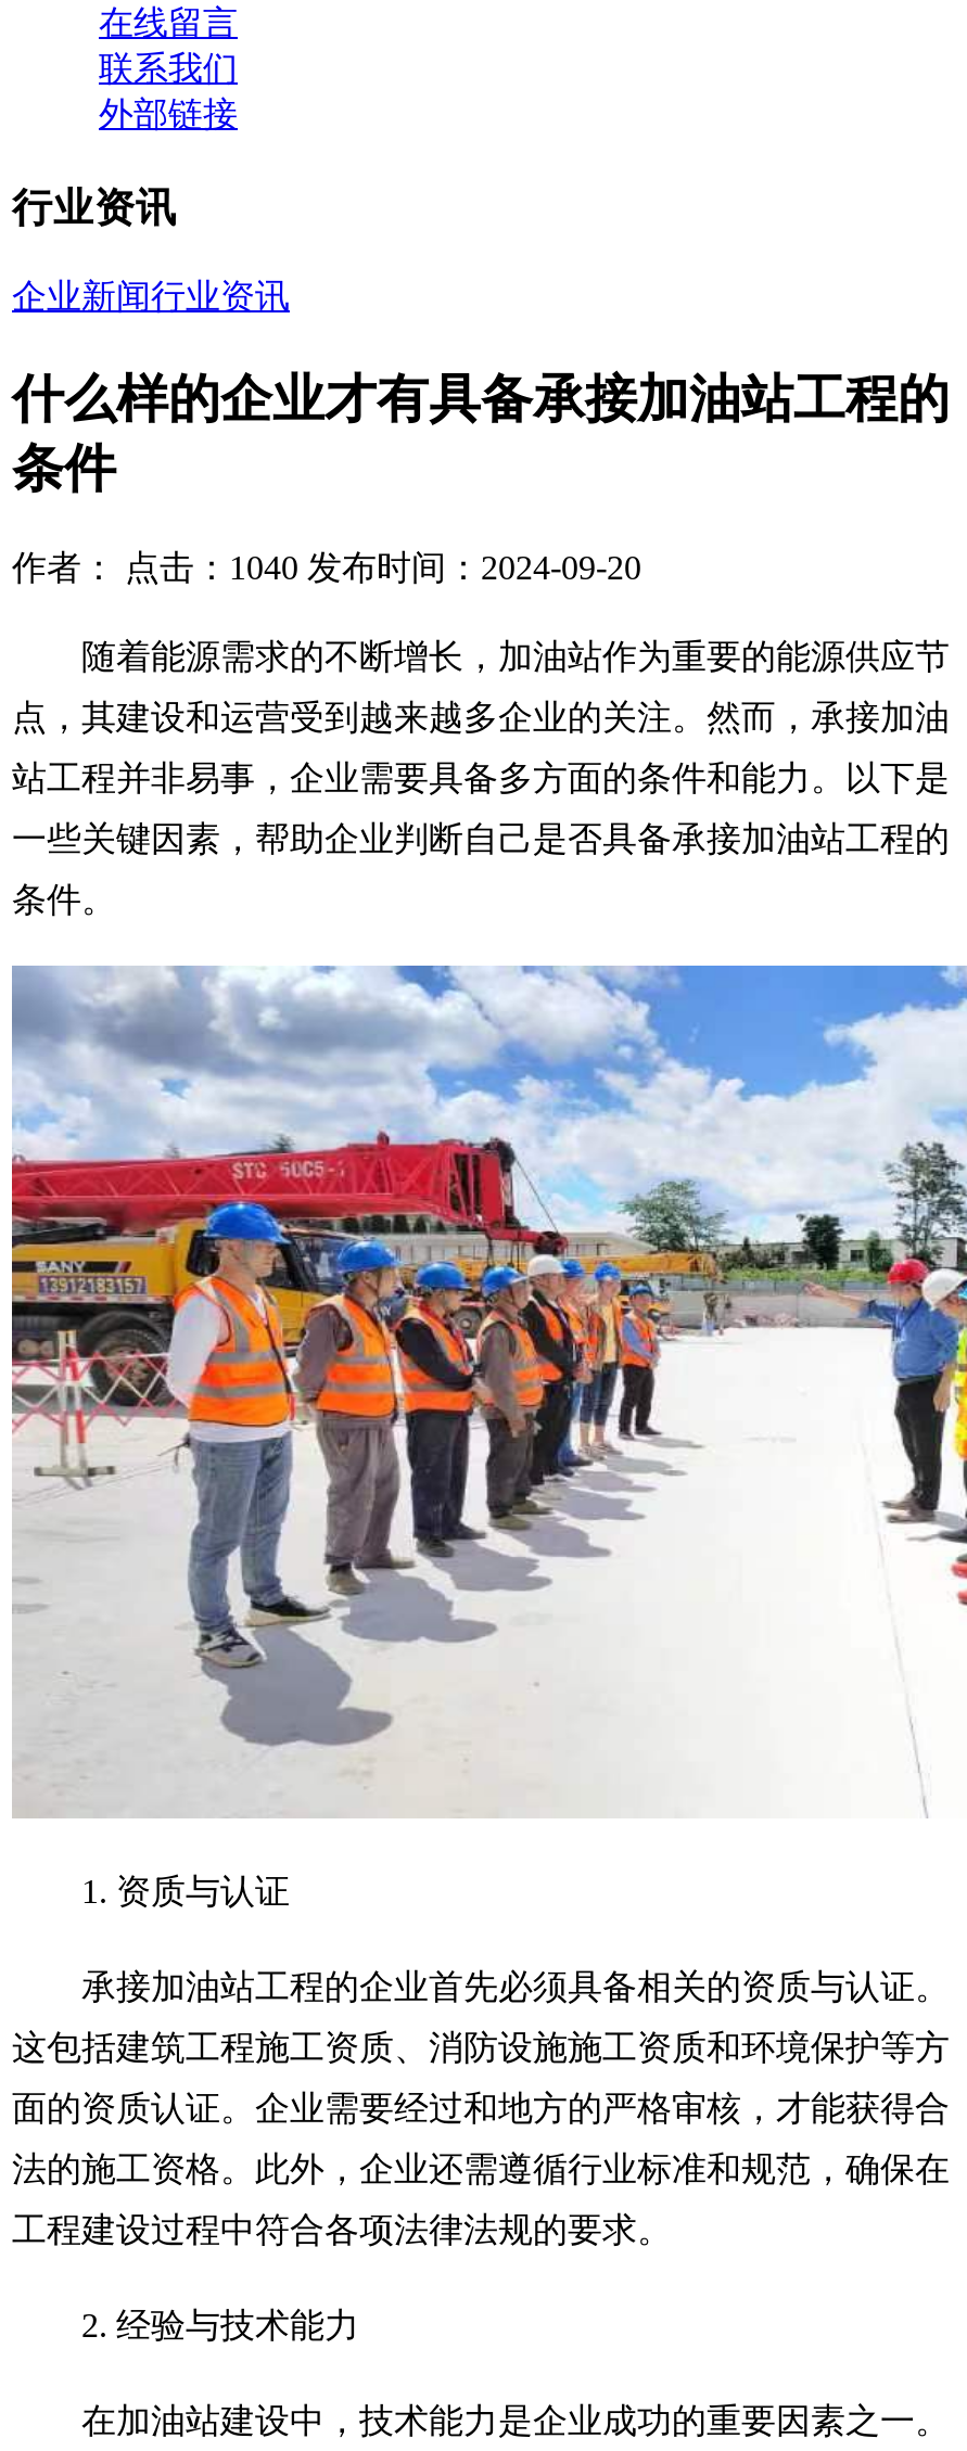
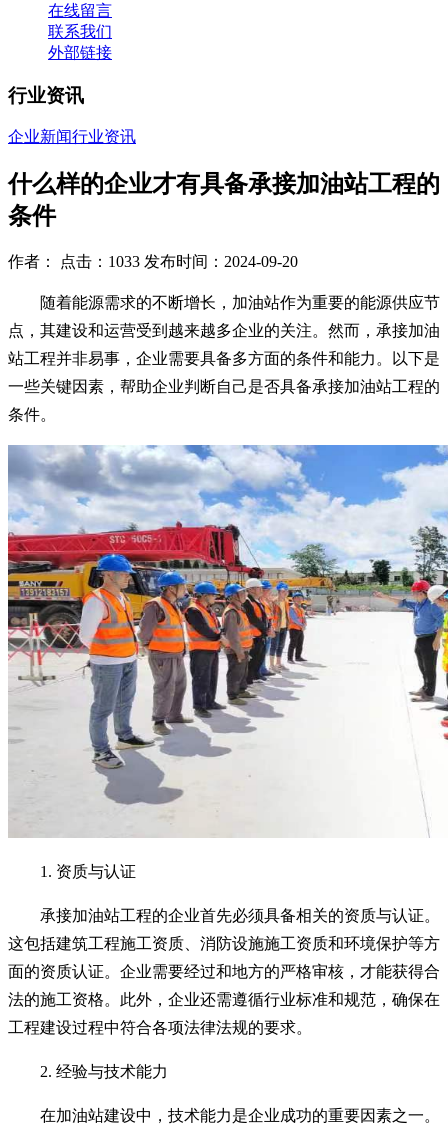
- 作者： 点击：1040 发布时间：2024-09-20
+ 作者： 点击：1033 发布时间：2024-09-20
